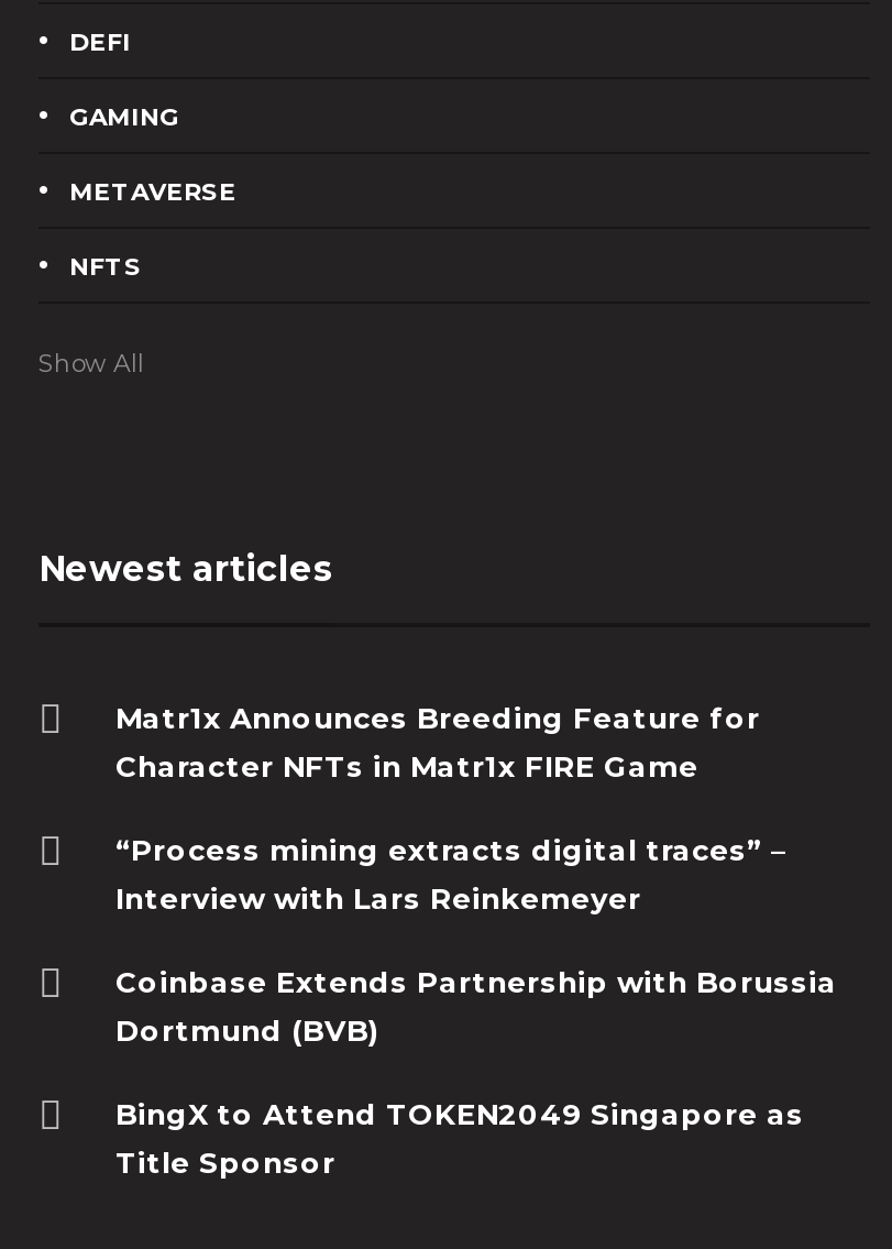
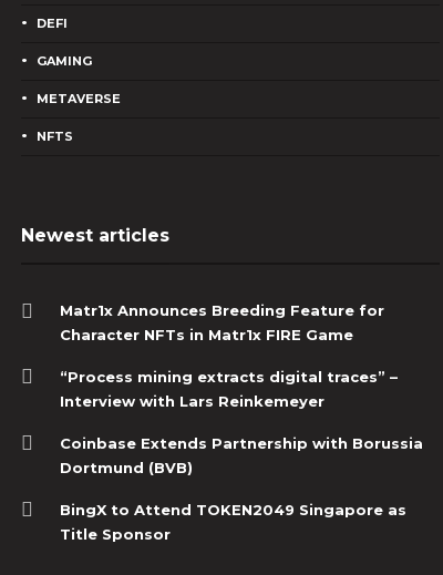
- Show All
